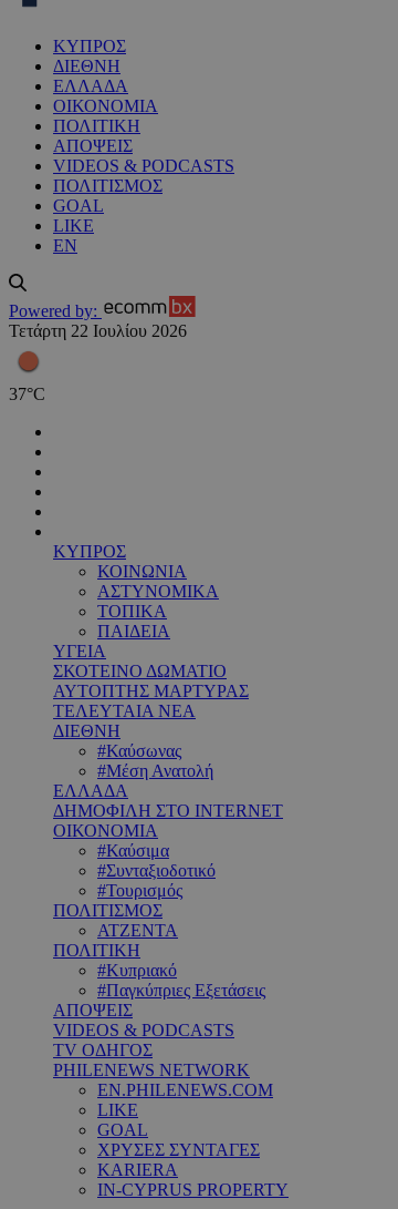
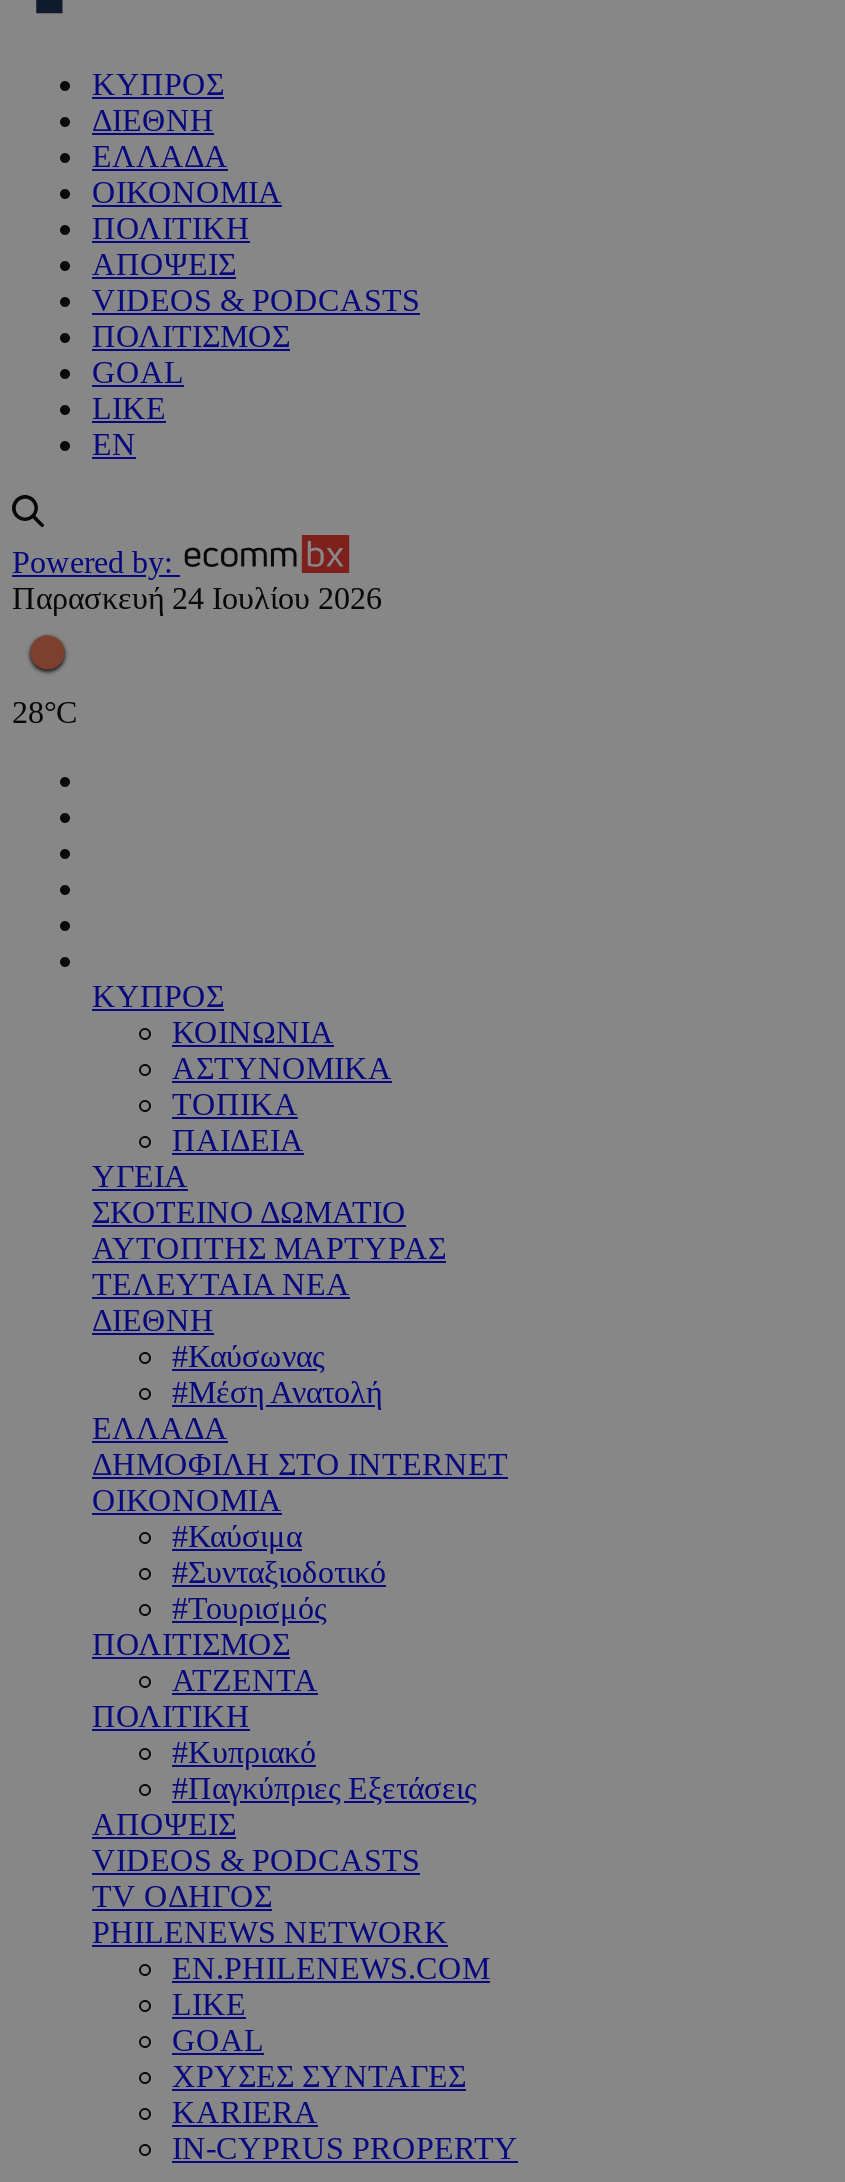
- Τετάρτη 22 Ιουλίου 2026
+ Παρασκευή 24 Ιουλίου 2026

- 37°C
+ 28°C
